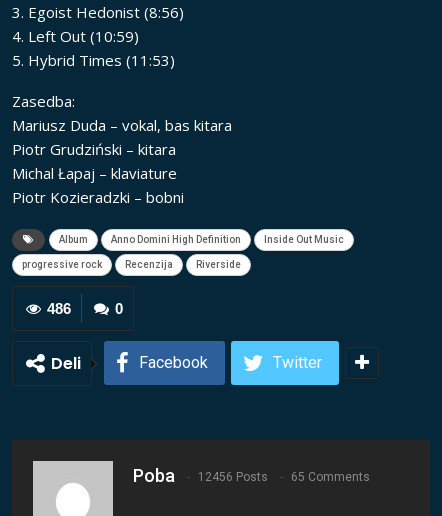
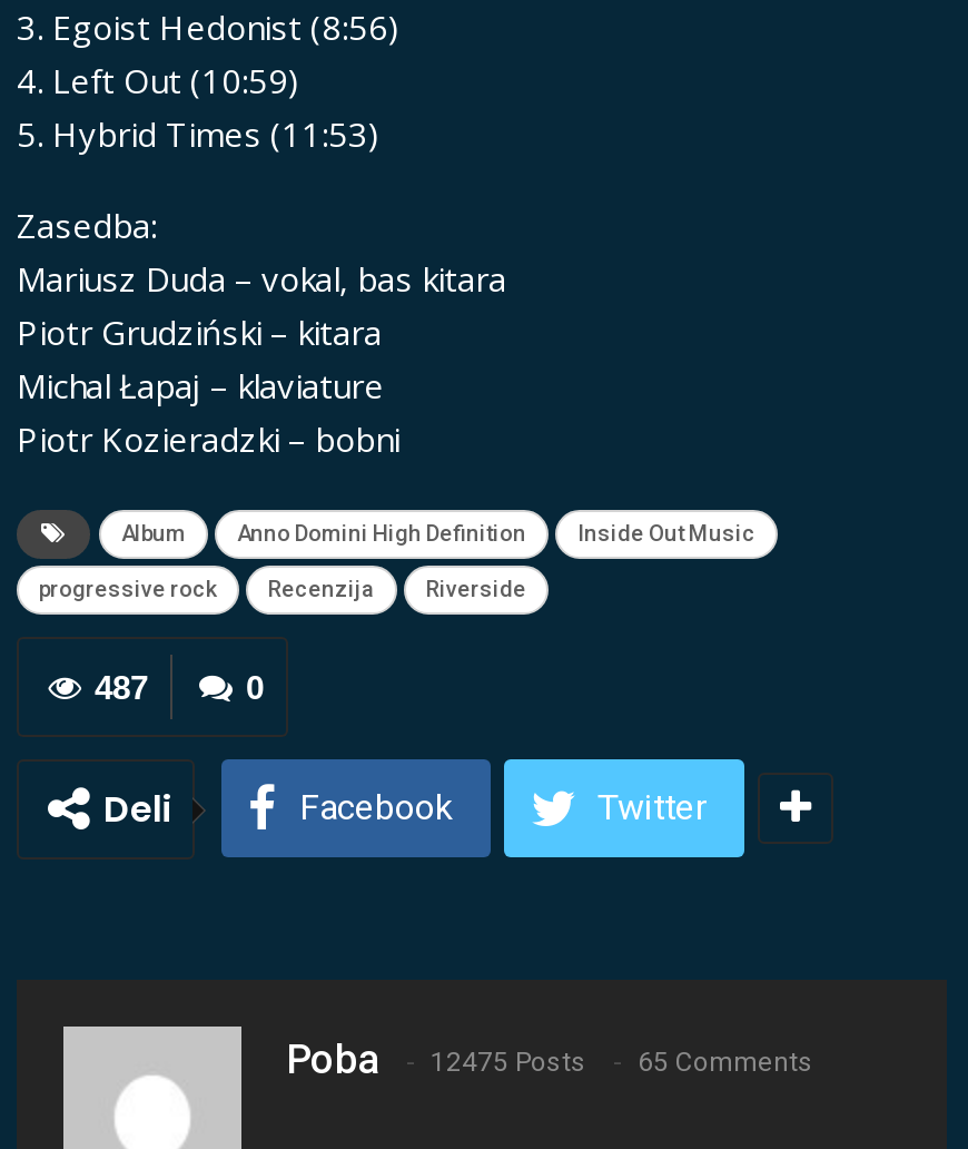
- 486
+ 487

- Poba 12456 Posts 65 Comments
+ Poba 12475 Posts 65 Comments
